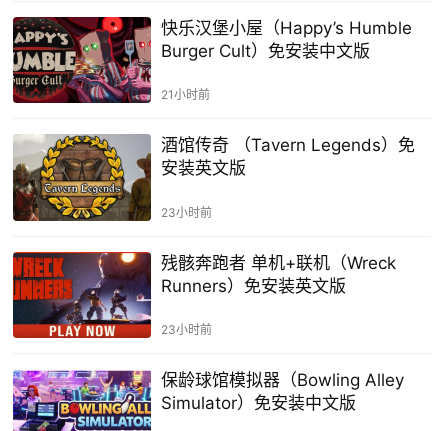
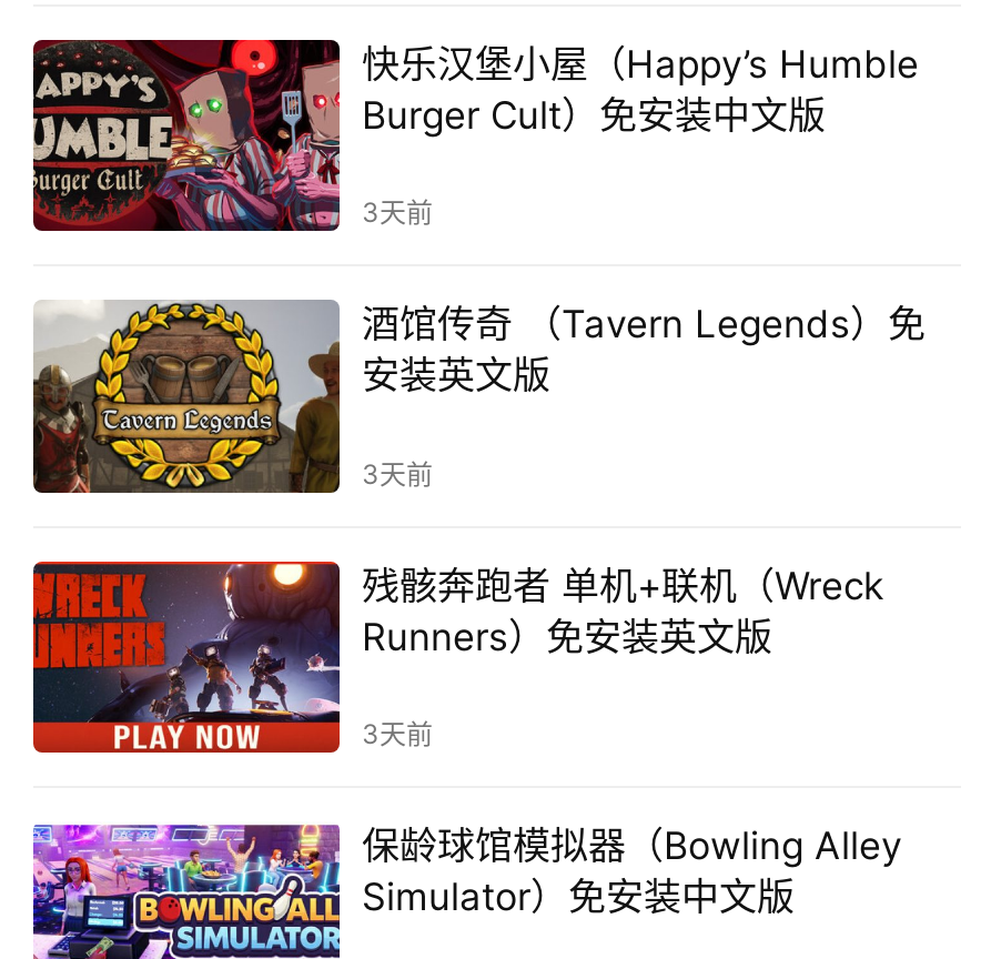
- 21小时前
+ 3天前

- 23小时前
+ 3天前

- 23小时前
+ 3天前
